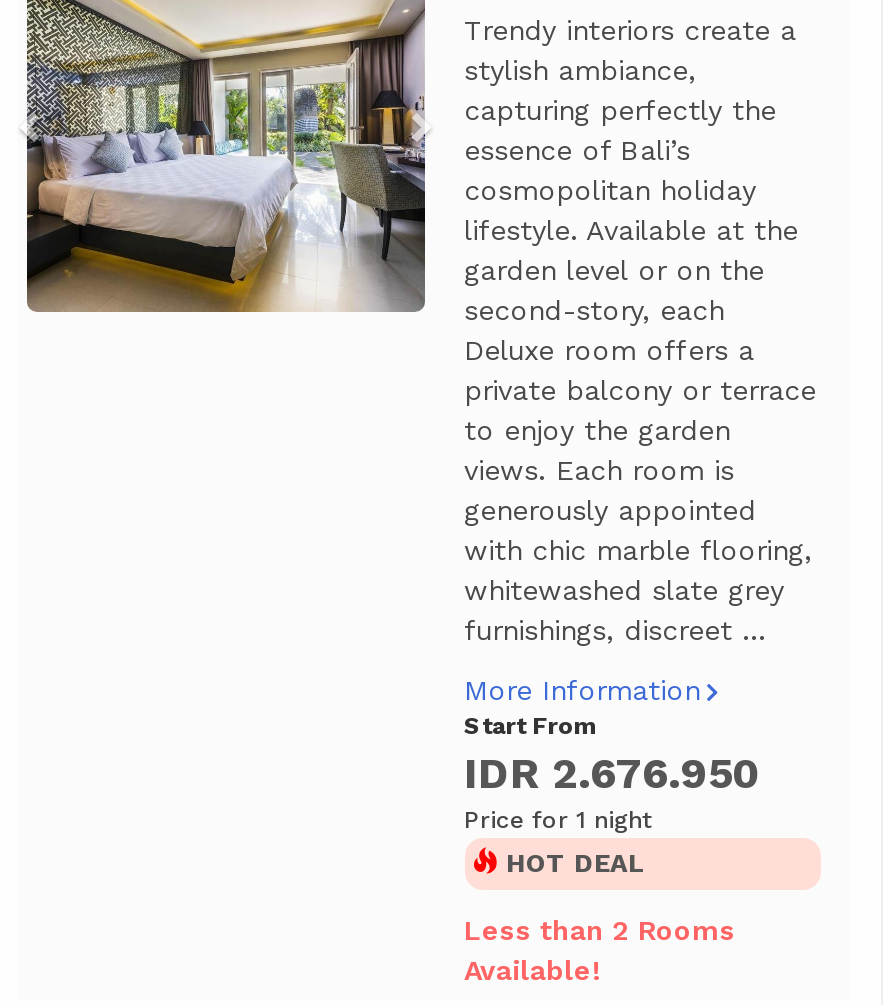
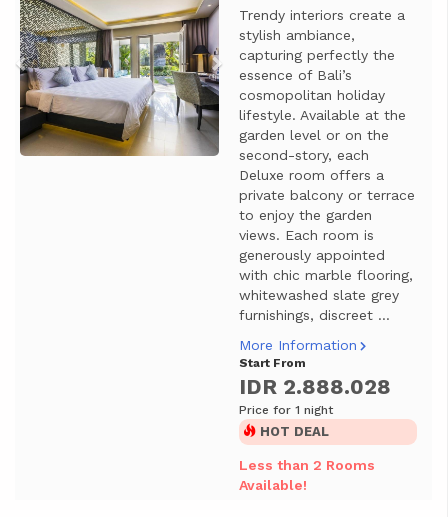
- IDR 2.676.950
+ IDR 2.888.028
